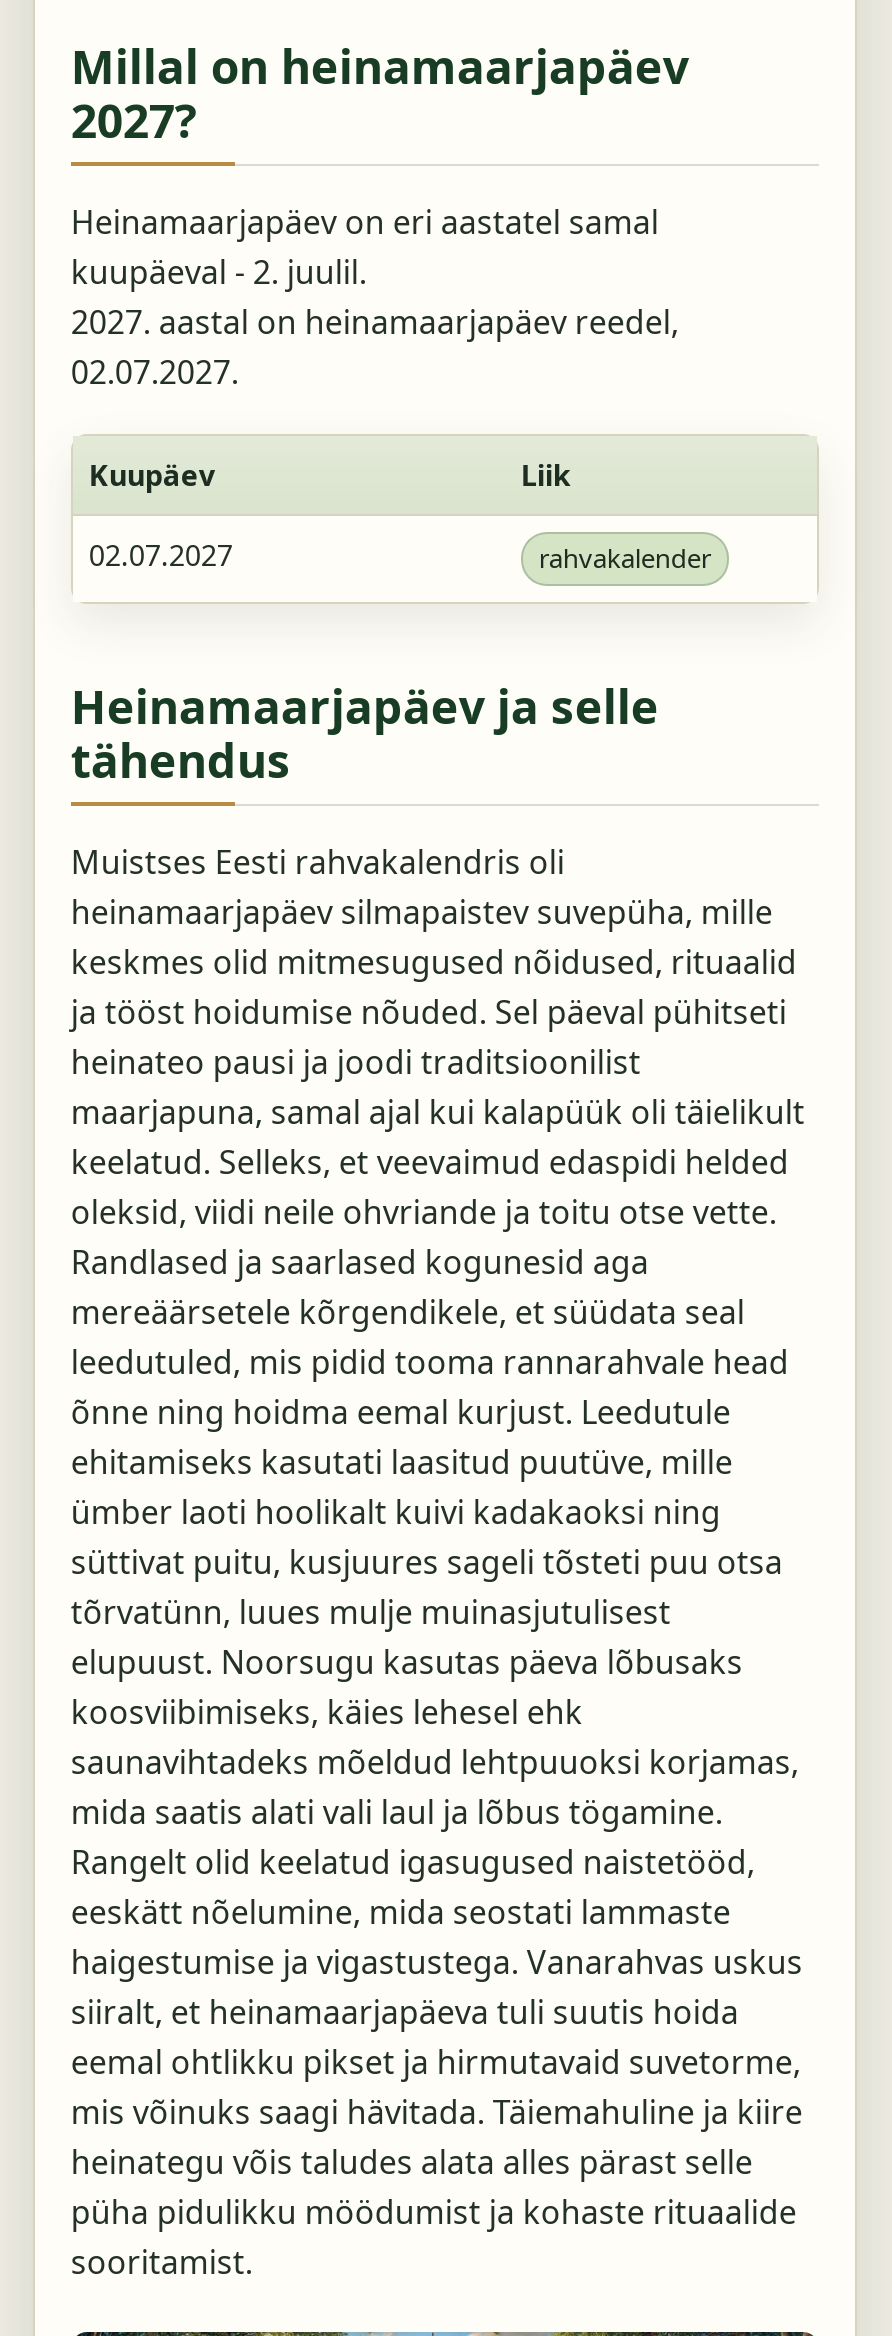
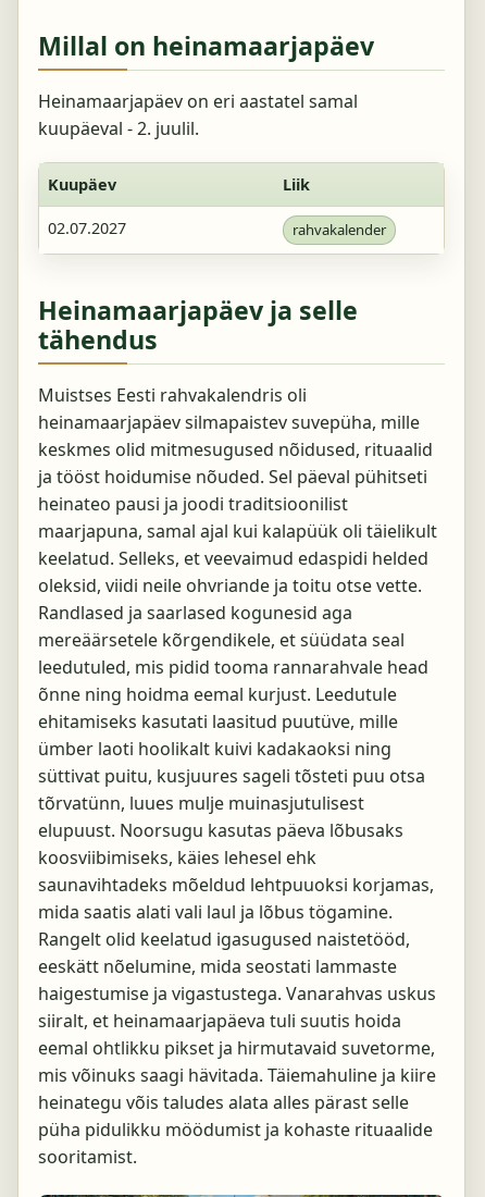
- 2027?

- 2027. aastal on heinamaarjapäev reedel,
- 02.07.2027.
